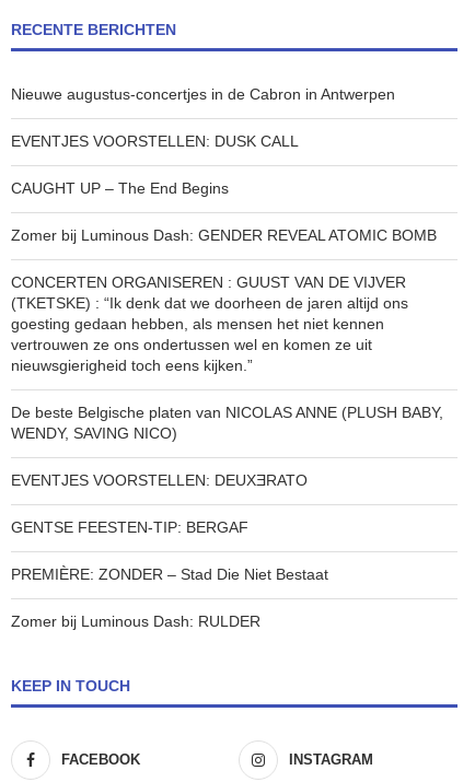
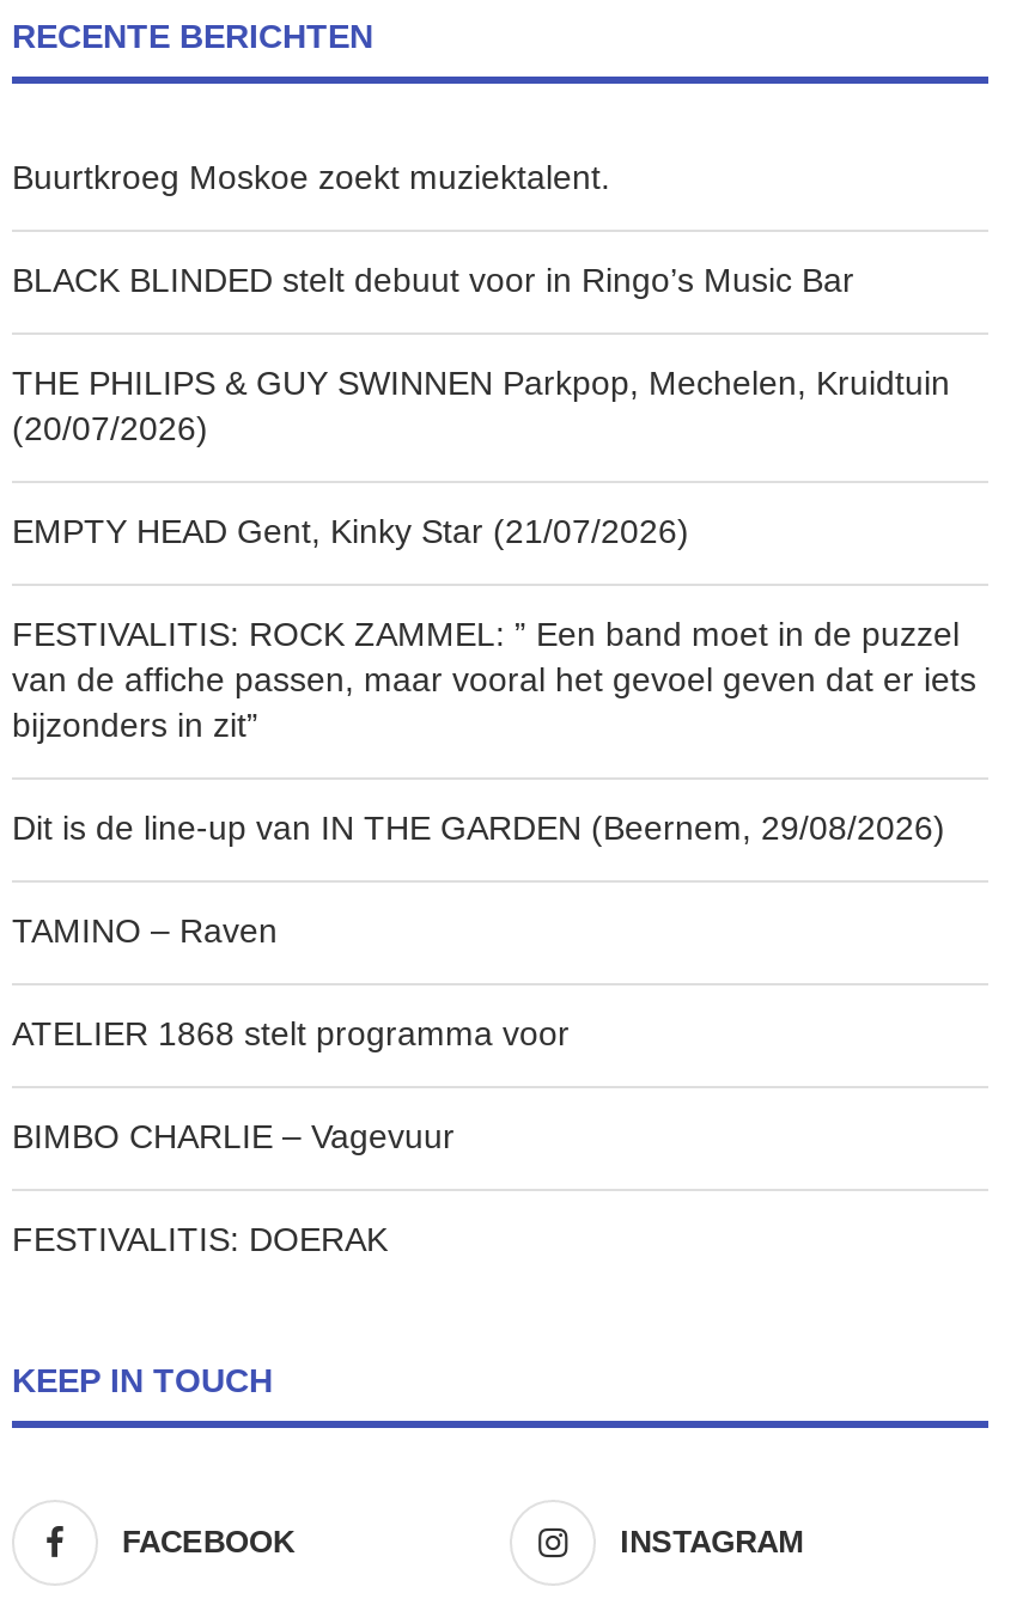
- Nieuwe augustus-concertjes in de Cabron in Antwerpen
+ Buurtkroeg Moskoe zoekt muziektalent.

- EVENTJES VOORSTELLEN: DUSK CALL
+ BLACK BLINDED stelt debuut voor in Ringo’s Music Bar

- CAUGHT UP – The End Begins
+ THE PHILIPS & GUY SWINNEN Parkpop, Mechelen, Kruidtuin
+ (20/07/2026)

- Zomer bij Luminous Dash: GENDER REVEAL ATOMIC BOMB
+ EMPTY HEAD Gent, Kinky Star (21/07/2026)

- CONCERTEN ORGANISEREN : GUUST VAN DE VIJVER
- (TKETSKE) : “Ik denk dat we doorheen de jaren altijd ons
- goesting gedaan hebben, als mensen het niet kennen
- vertrouwen ze ons ondertussen wel en komen ze uit
- nieuwsgierigheid toch eens kijken.”
+ FESTIVALITIS: ROCK ZAMMEL: ” Een band moet in de puzzel
+ van de affiche passen, maar vooral het gevoel geven dat er iets
+ bijzonders in zit”

- De beste Belgische platen van NICOLAS ANNE (PLUSH BABY,
- WENDY, SAVING NICO)
+ Dit is de line-up van IN THE GARDEN (Beernem, 29/08/2026)

- EVENTJES VOORSTELLEN: DEUXƎRATO
+ TAMINO – Raven

- GENTSE FEESTEN-TIP: BERGAF
+ ATELIER 1868 stelt programma voor

- PREMIÈRE: ZONDER – Stad Die Niet Bestaat
+ BIMBO CHARLIE – Vagevuur

- Zomer bij Luminous Dash: RULDER
+ FESTIVALITIS: DOERAK
